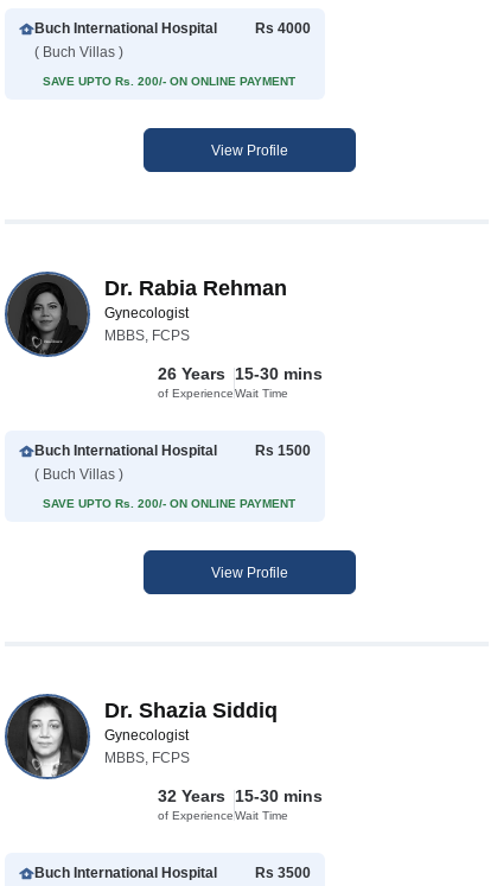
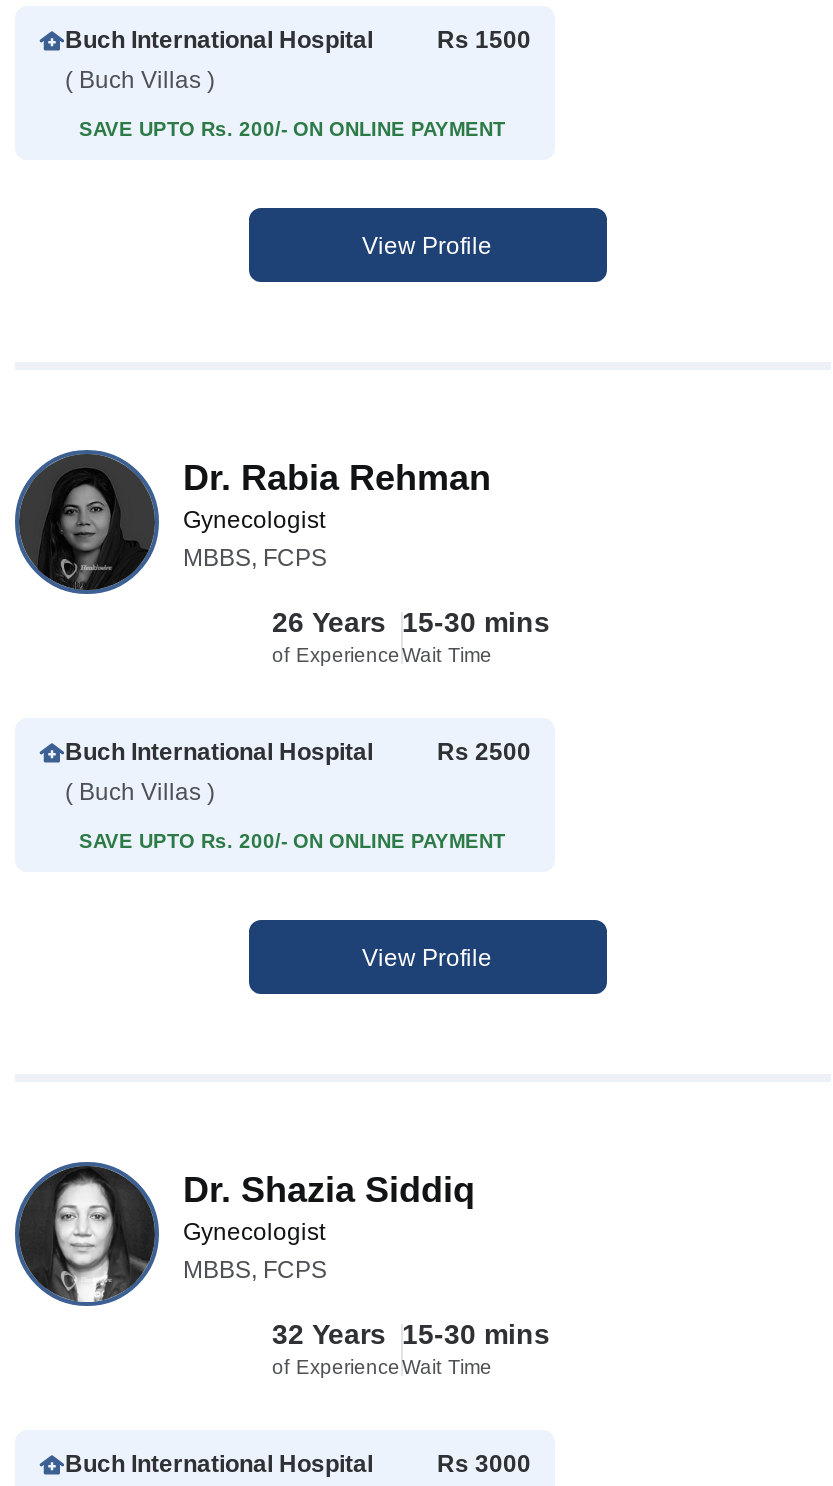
- Rs 4000
+ Rs 1500

- Rs 1500
+ Rs 2500

- Rs 3500
+ Rs 3000
